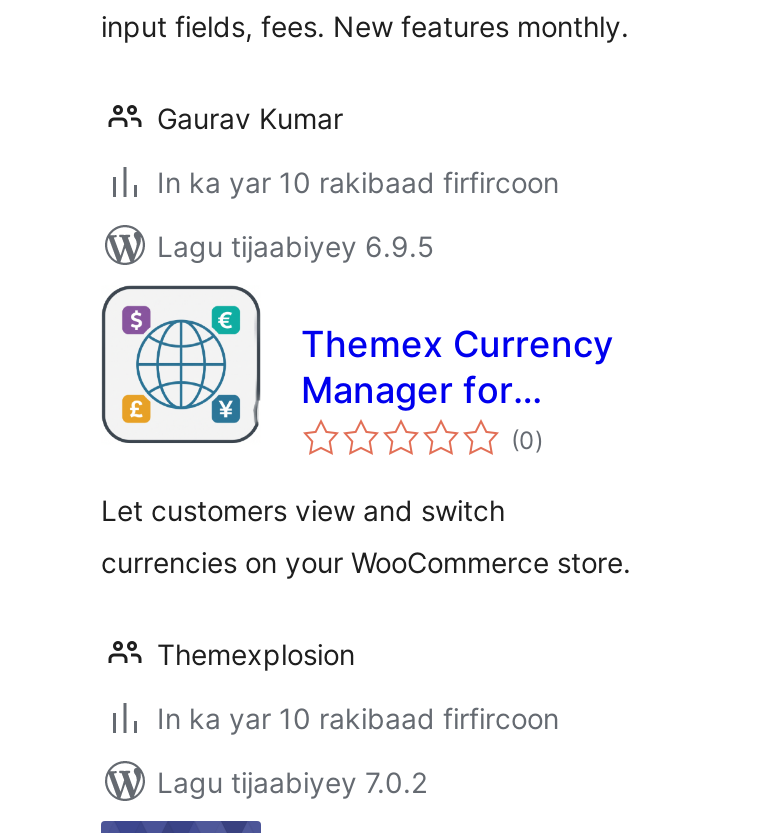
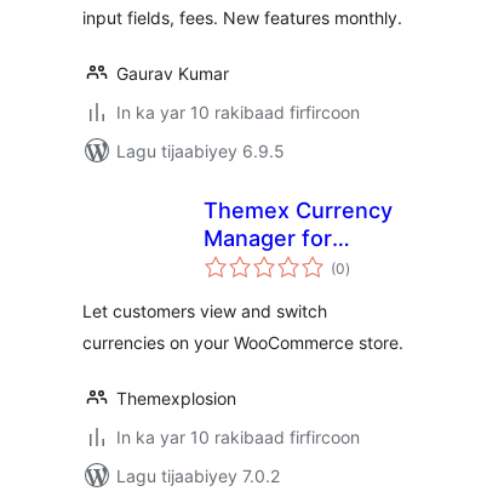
- [image]
